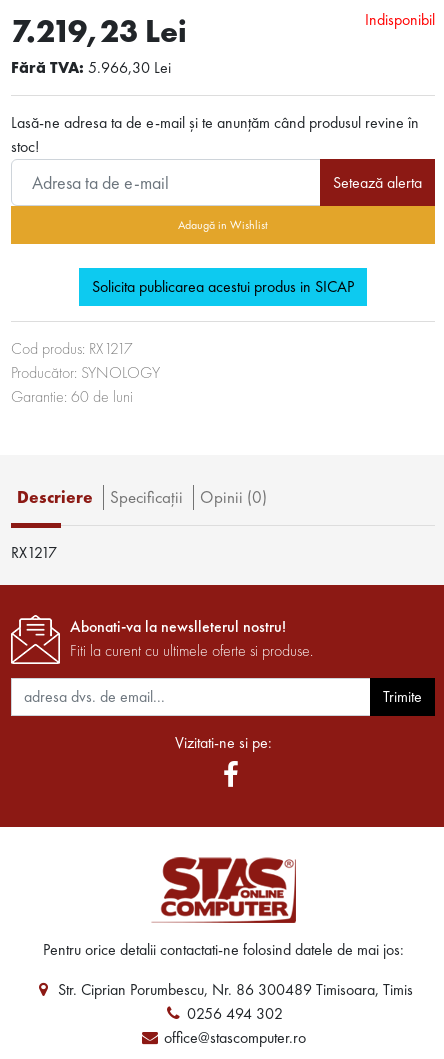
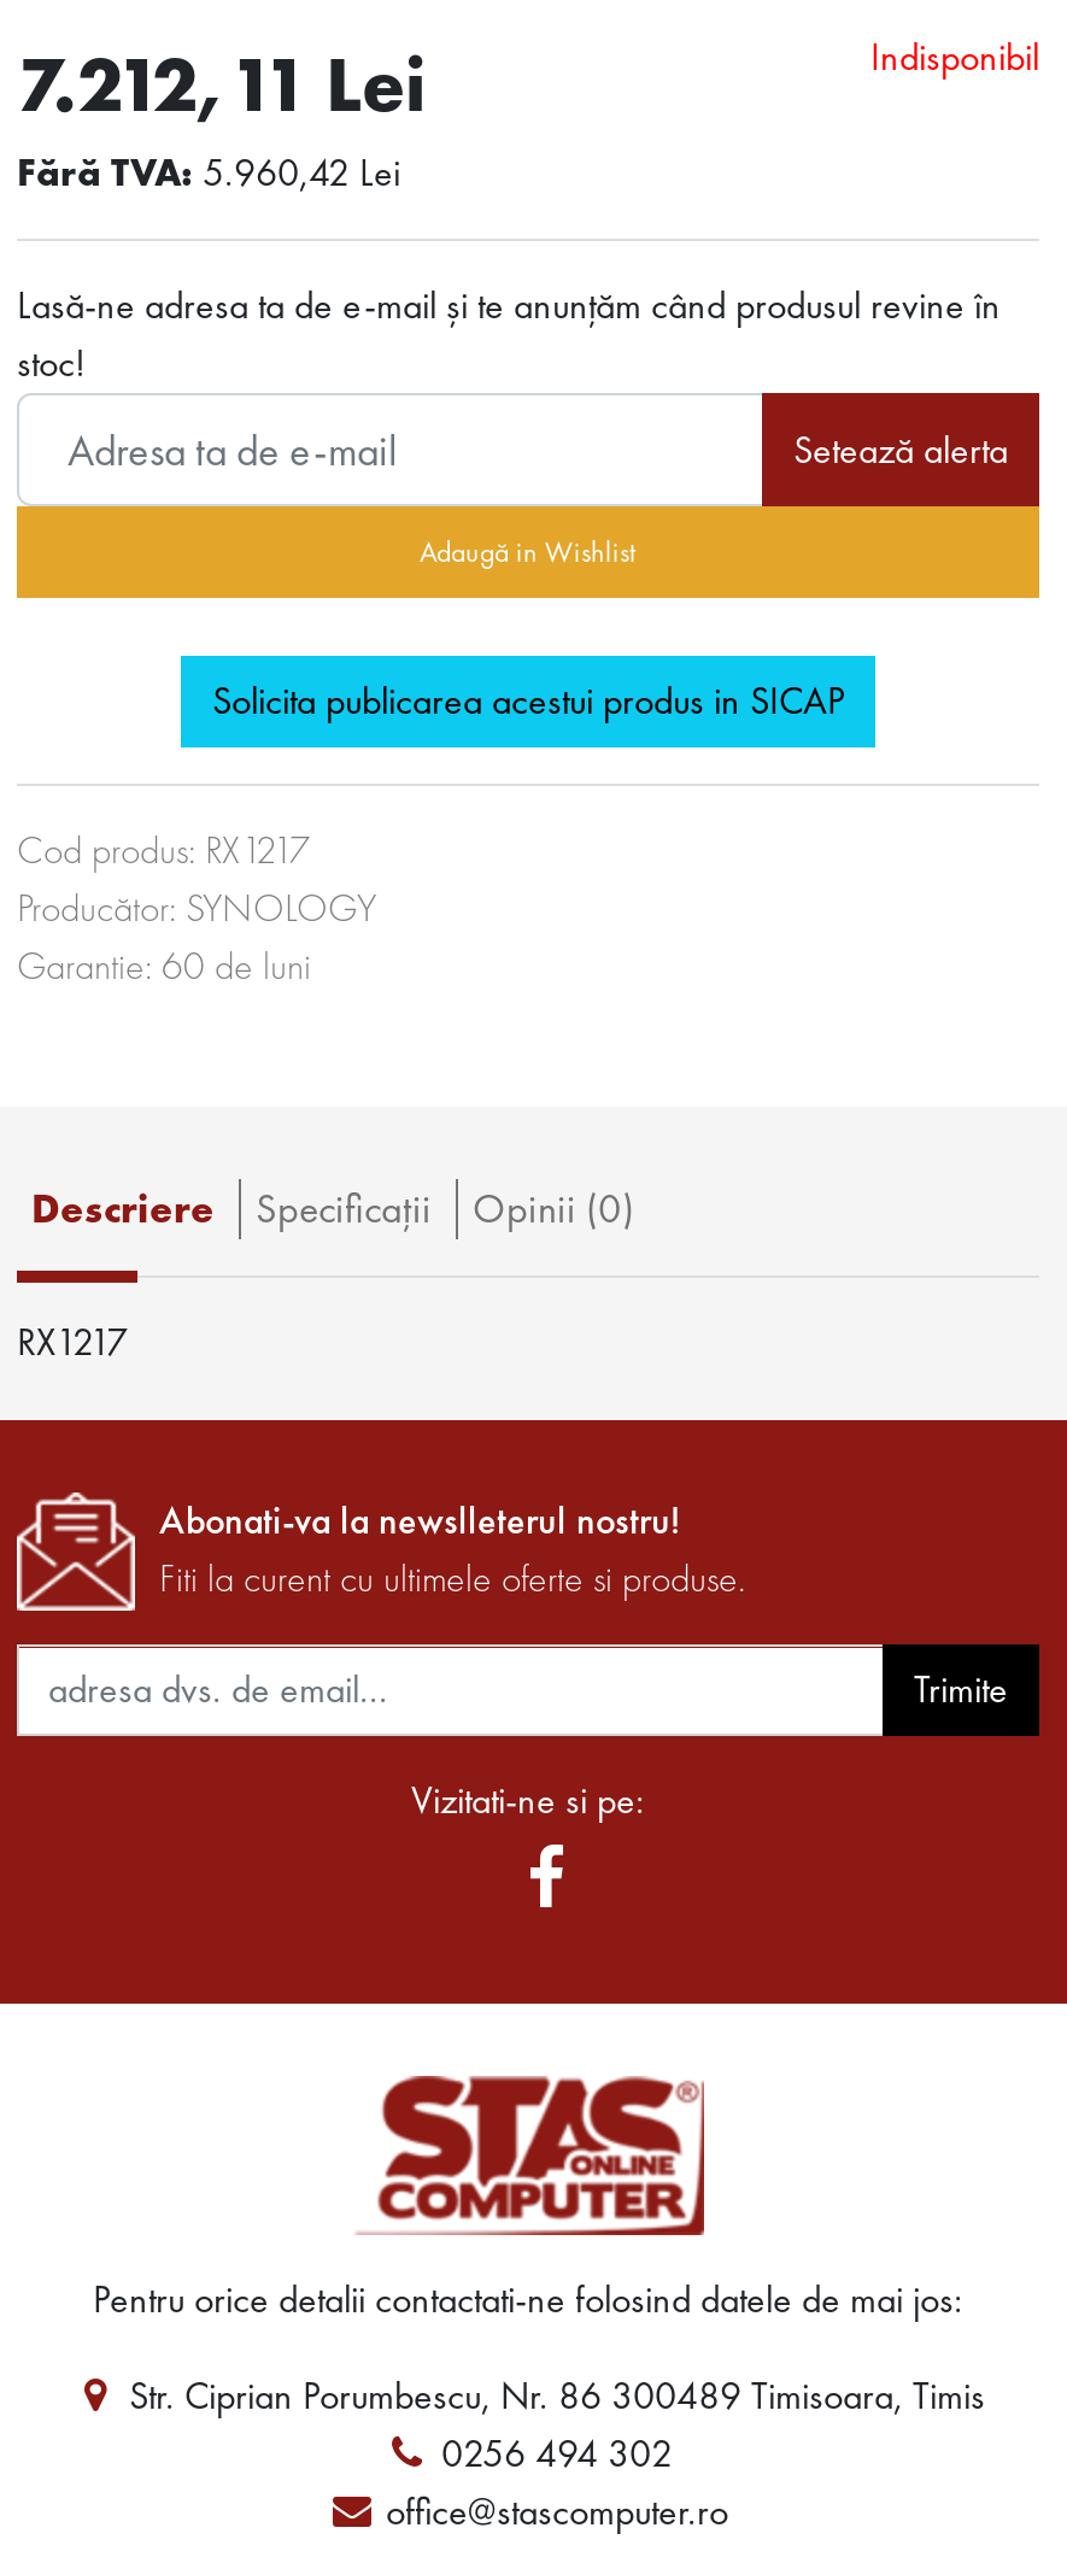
- 7.219,23 Lei
+ 7.212,11 Lei

- Fără TVA: 5.966,30 Lei
+ Fără TVA: 5.960,42 Lei
